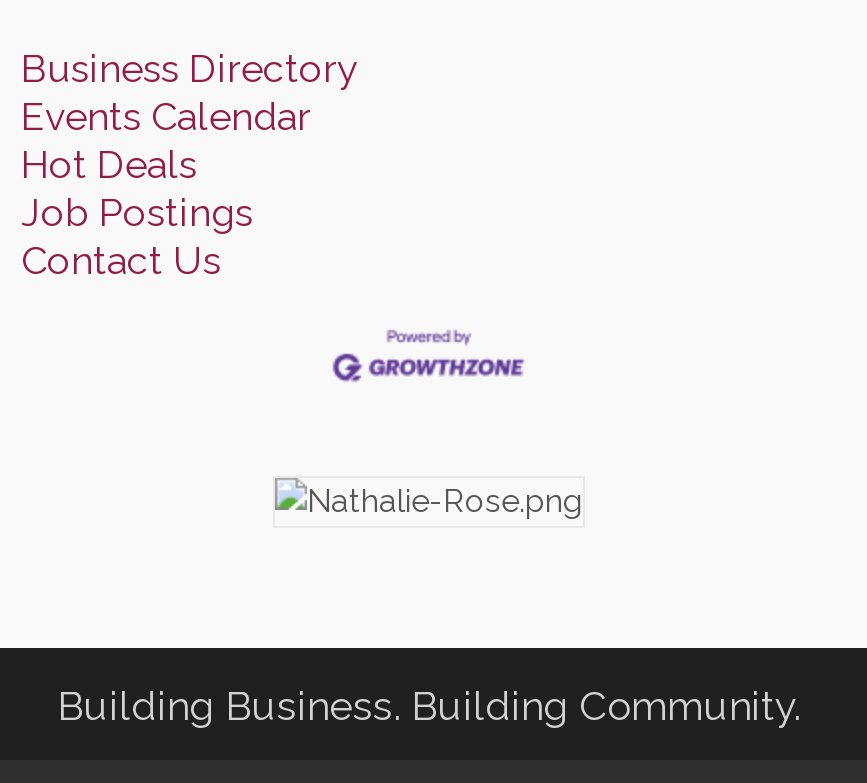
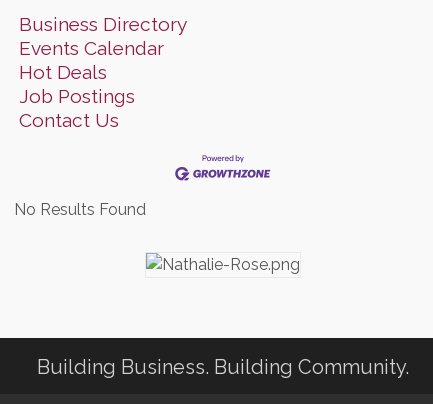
+ No Results Found
